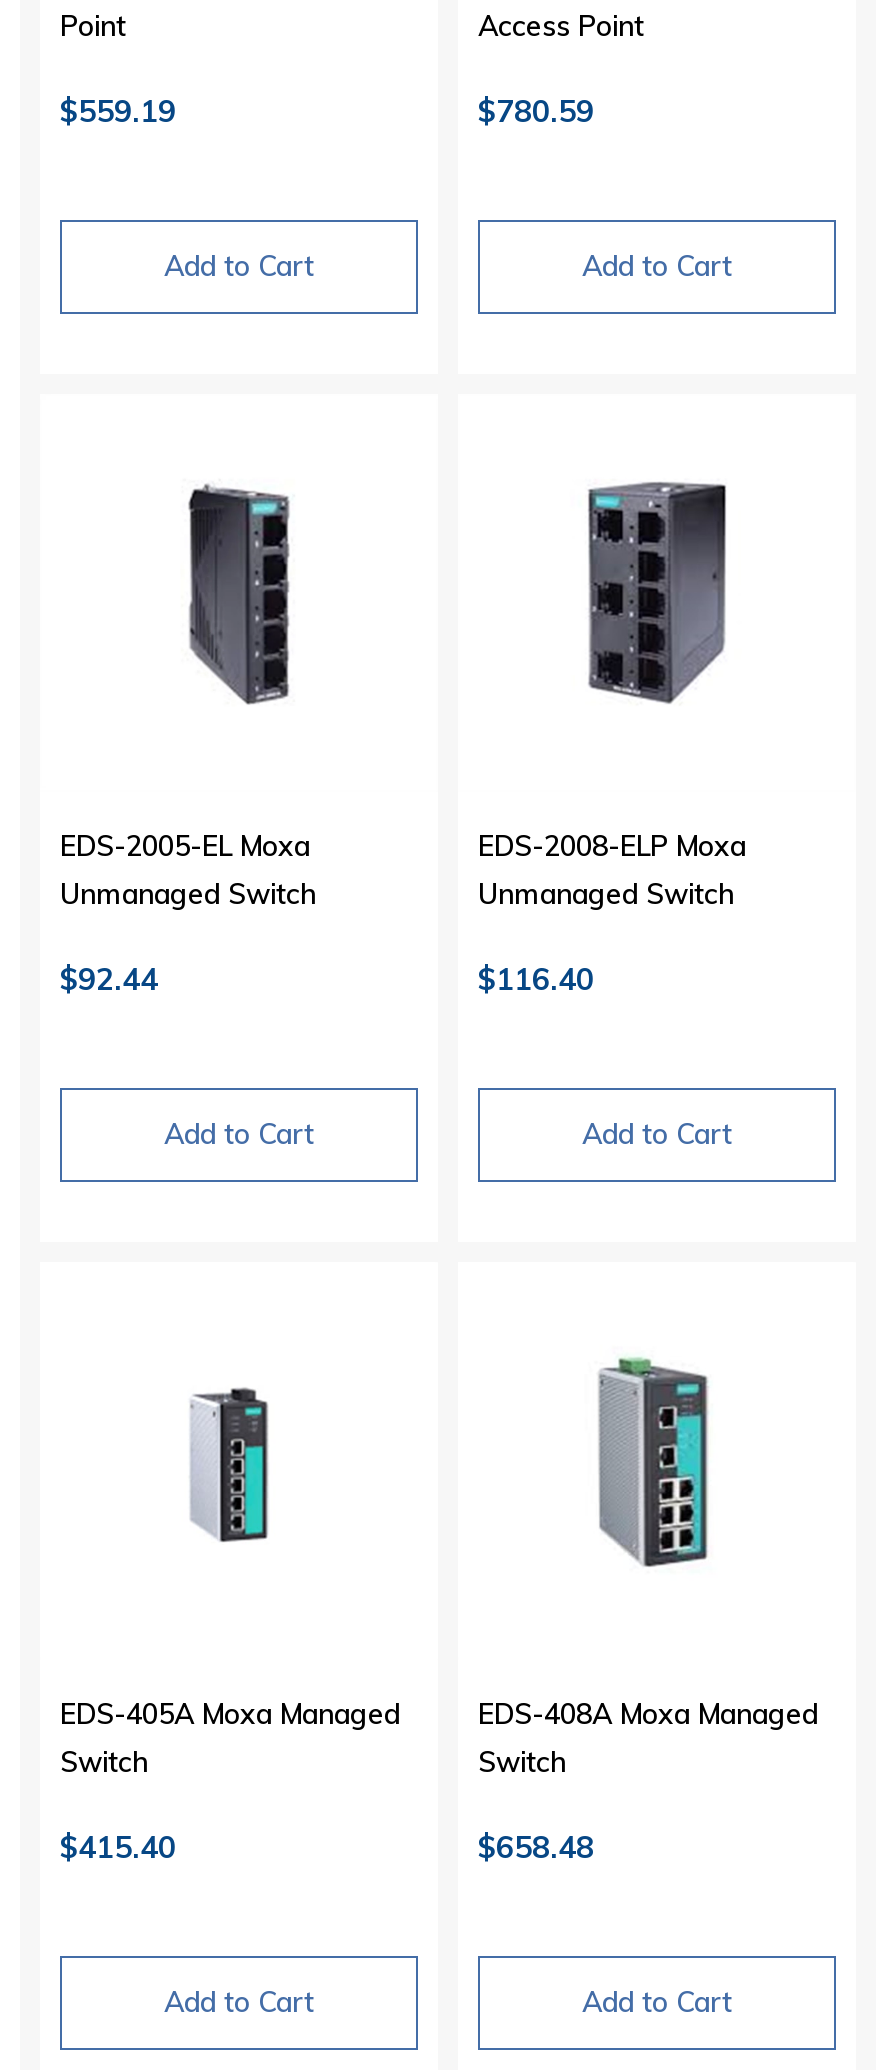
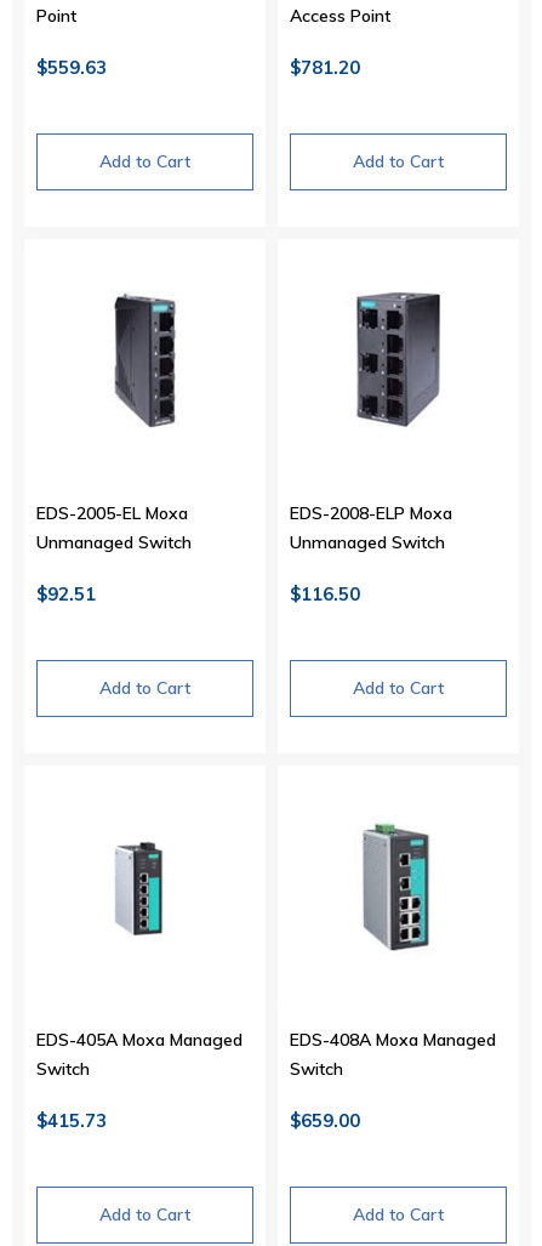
- $559.19
+ $559.63

- $780.59
+ $781.20

- $92.44
+ $92.51

- $116.40
+ $116.50

- $415.40
+ $415.73

- $658.48
+ $659.00
